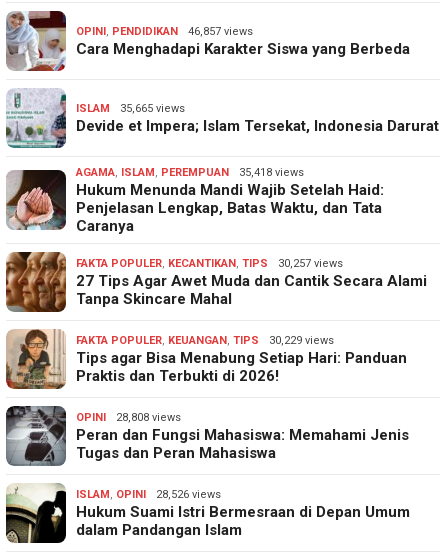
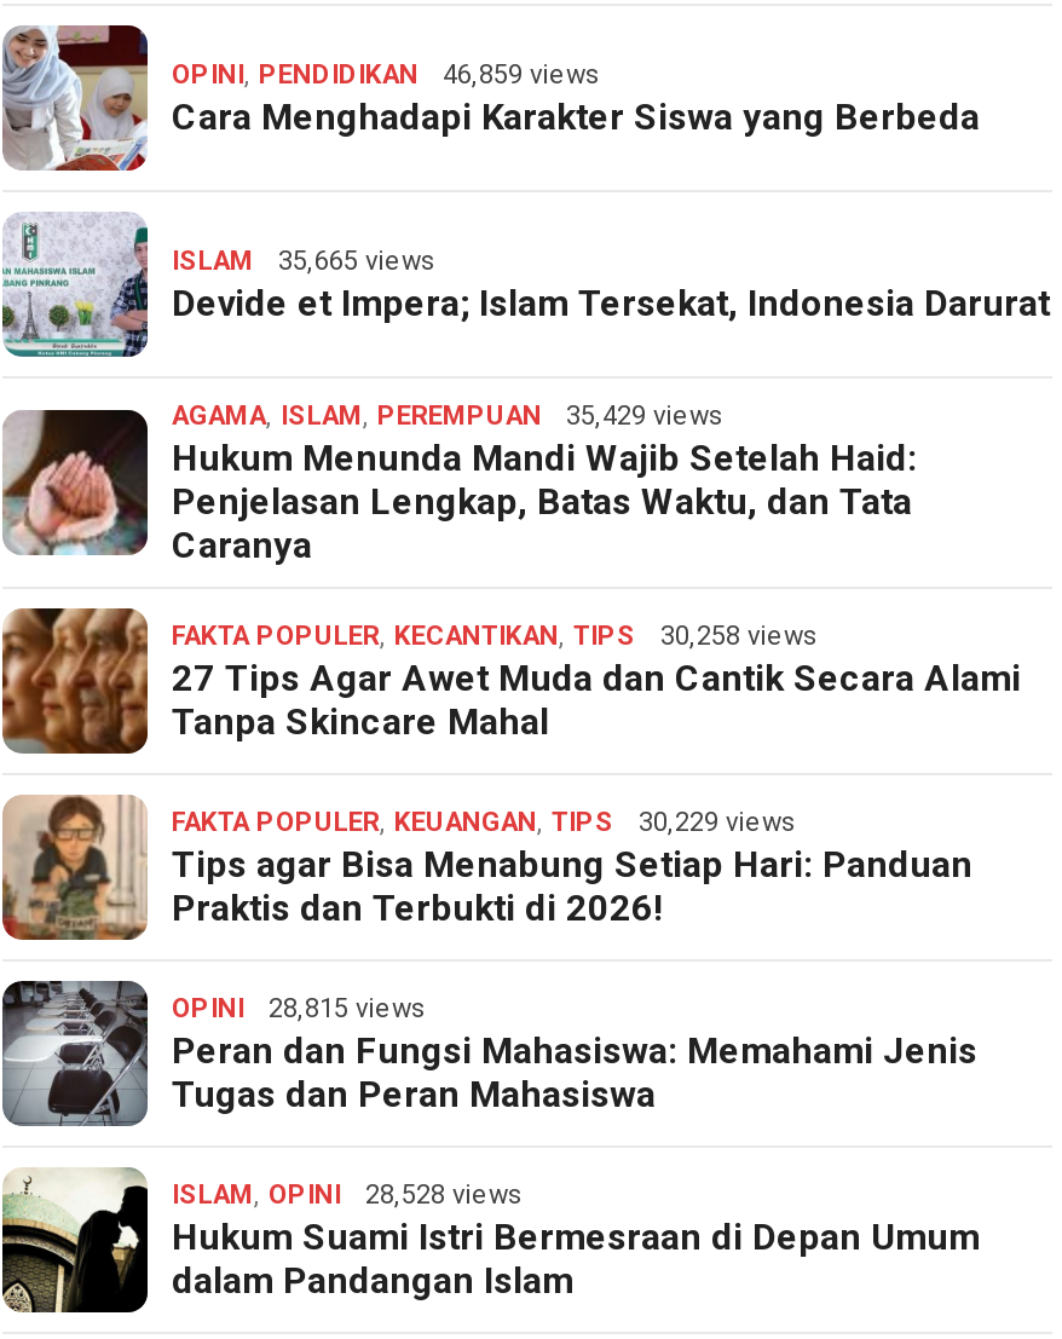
- OPINI, PENDIDIKAN 46,857 views
+ OPINI, PENDIDIKAN 46,859 views

- AGAMA, ISLAM, PEREMPUAN 35,418 views
+ AGAMA, ISLAM, PEREMPUAN 35,429 views

- FAKTA POPULER, KECANTIKAN, TIPS 30,257 views
+ FAKTA POPULER, KECANTIKAN, TIPS 30,258 views

- OPINI 28,808 views
+ OPINI 28,815 views

- ISLAM, OPINI 28,526 views
+ ISLAM, OPINI 28,528 views
